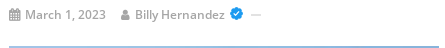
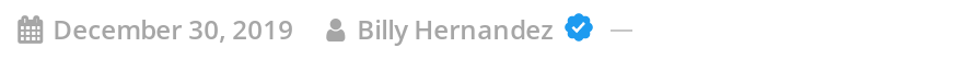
- March 1, 2023 Billy Hernandez
+ December 30, 2019 Billy Hernandez
